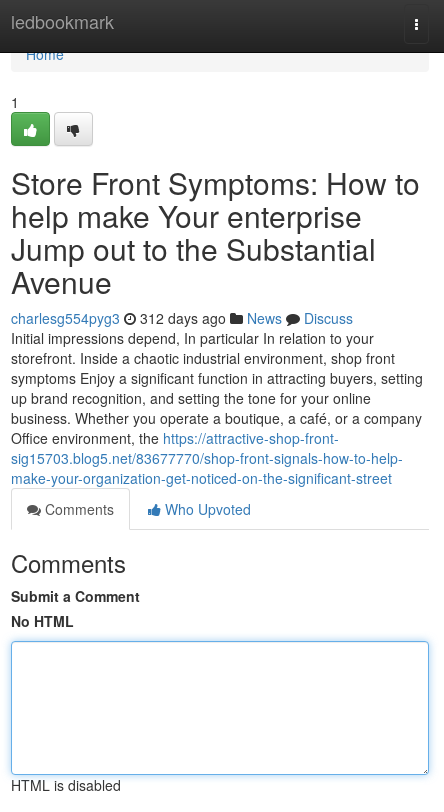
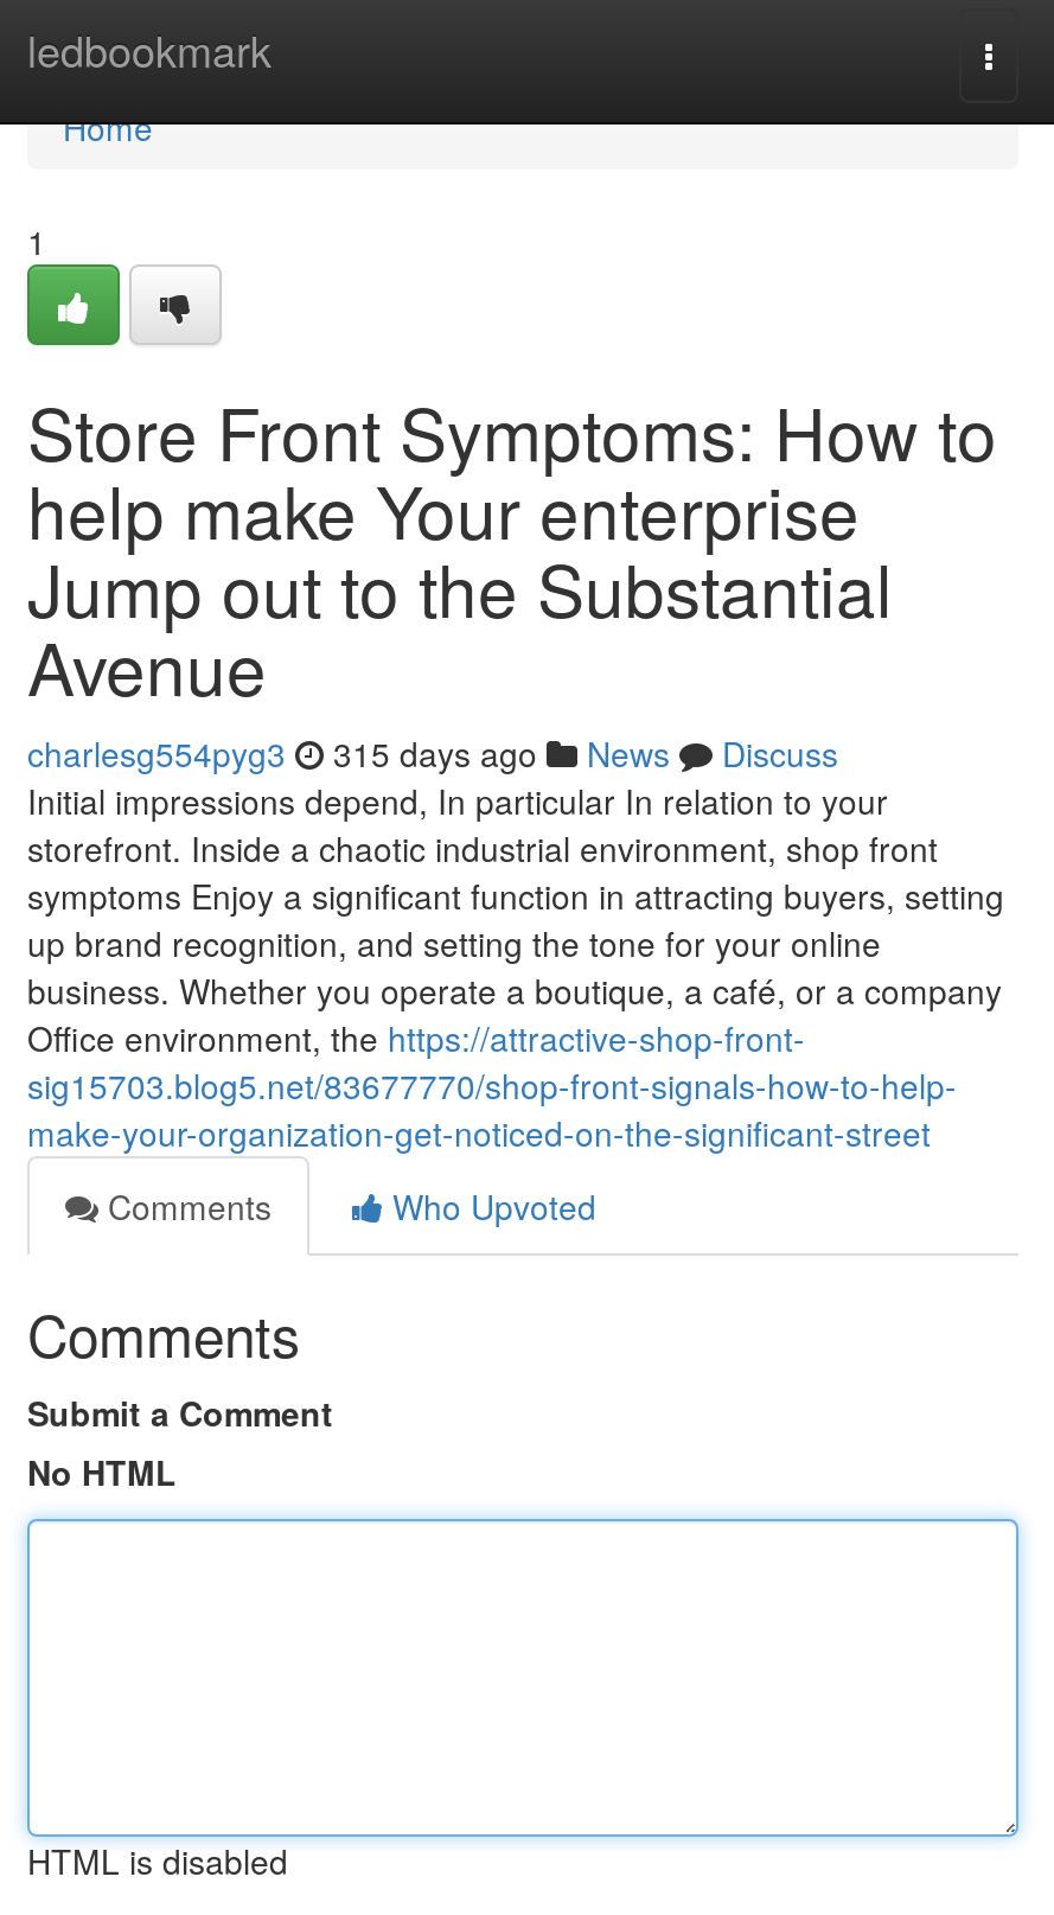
- charlesg554pyg3 312 days ago News Discuss
+ charlesg554pyg3 315 days ago News Discuss
